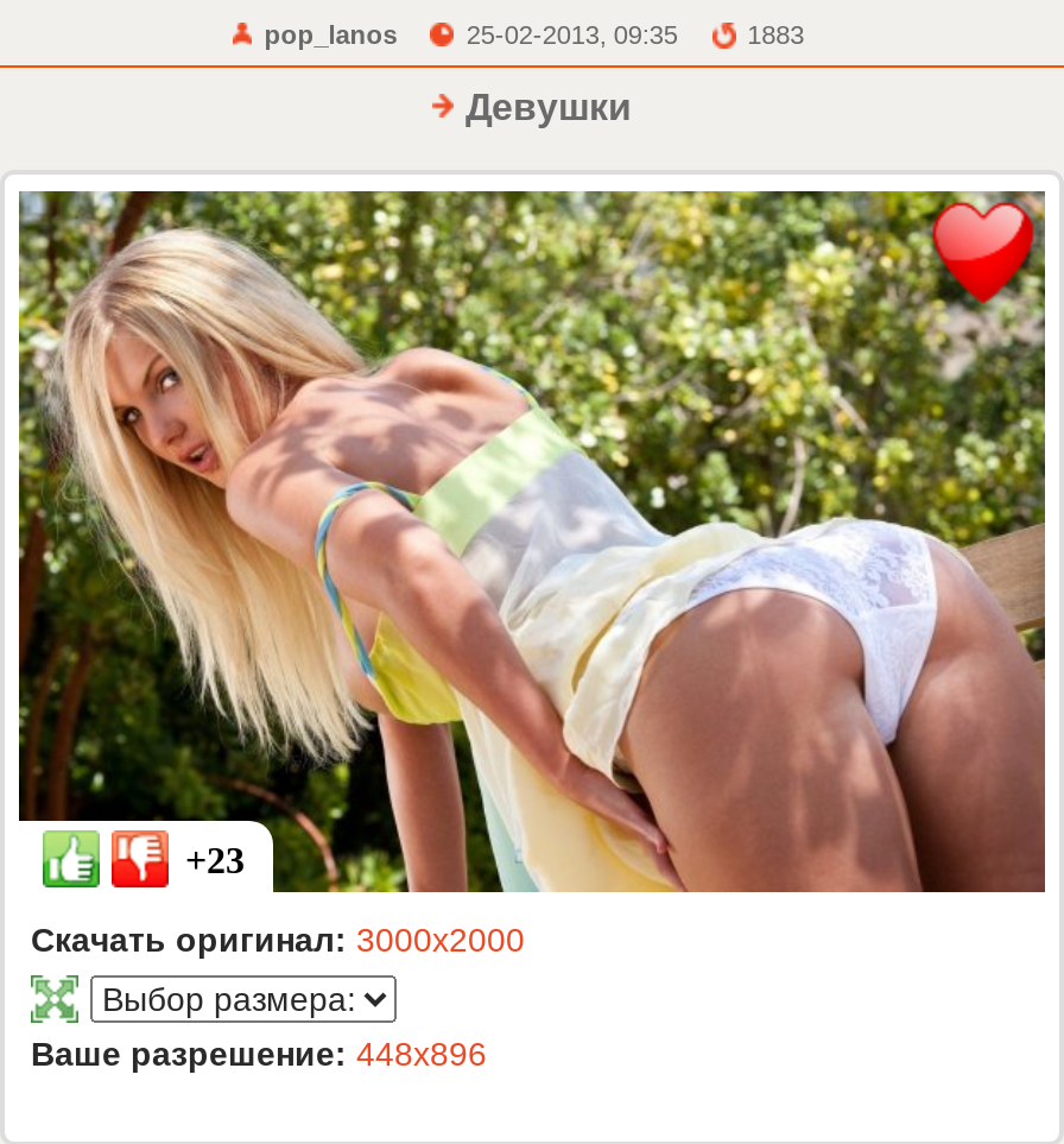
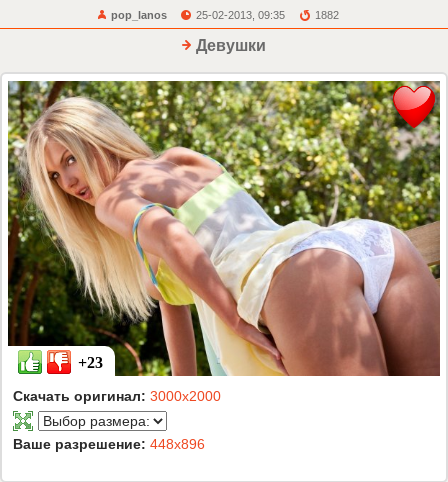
- 1883
+ 1882
